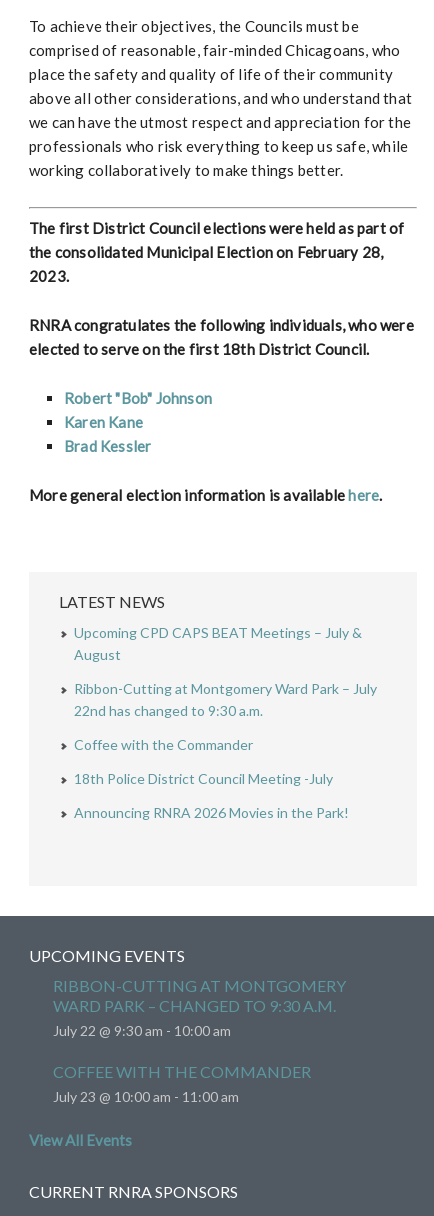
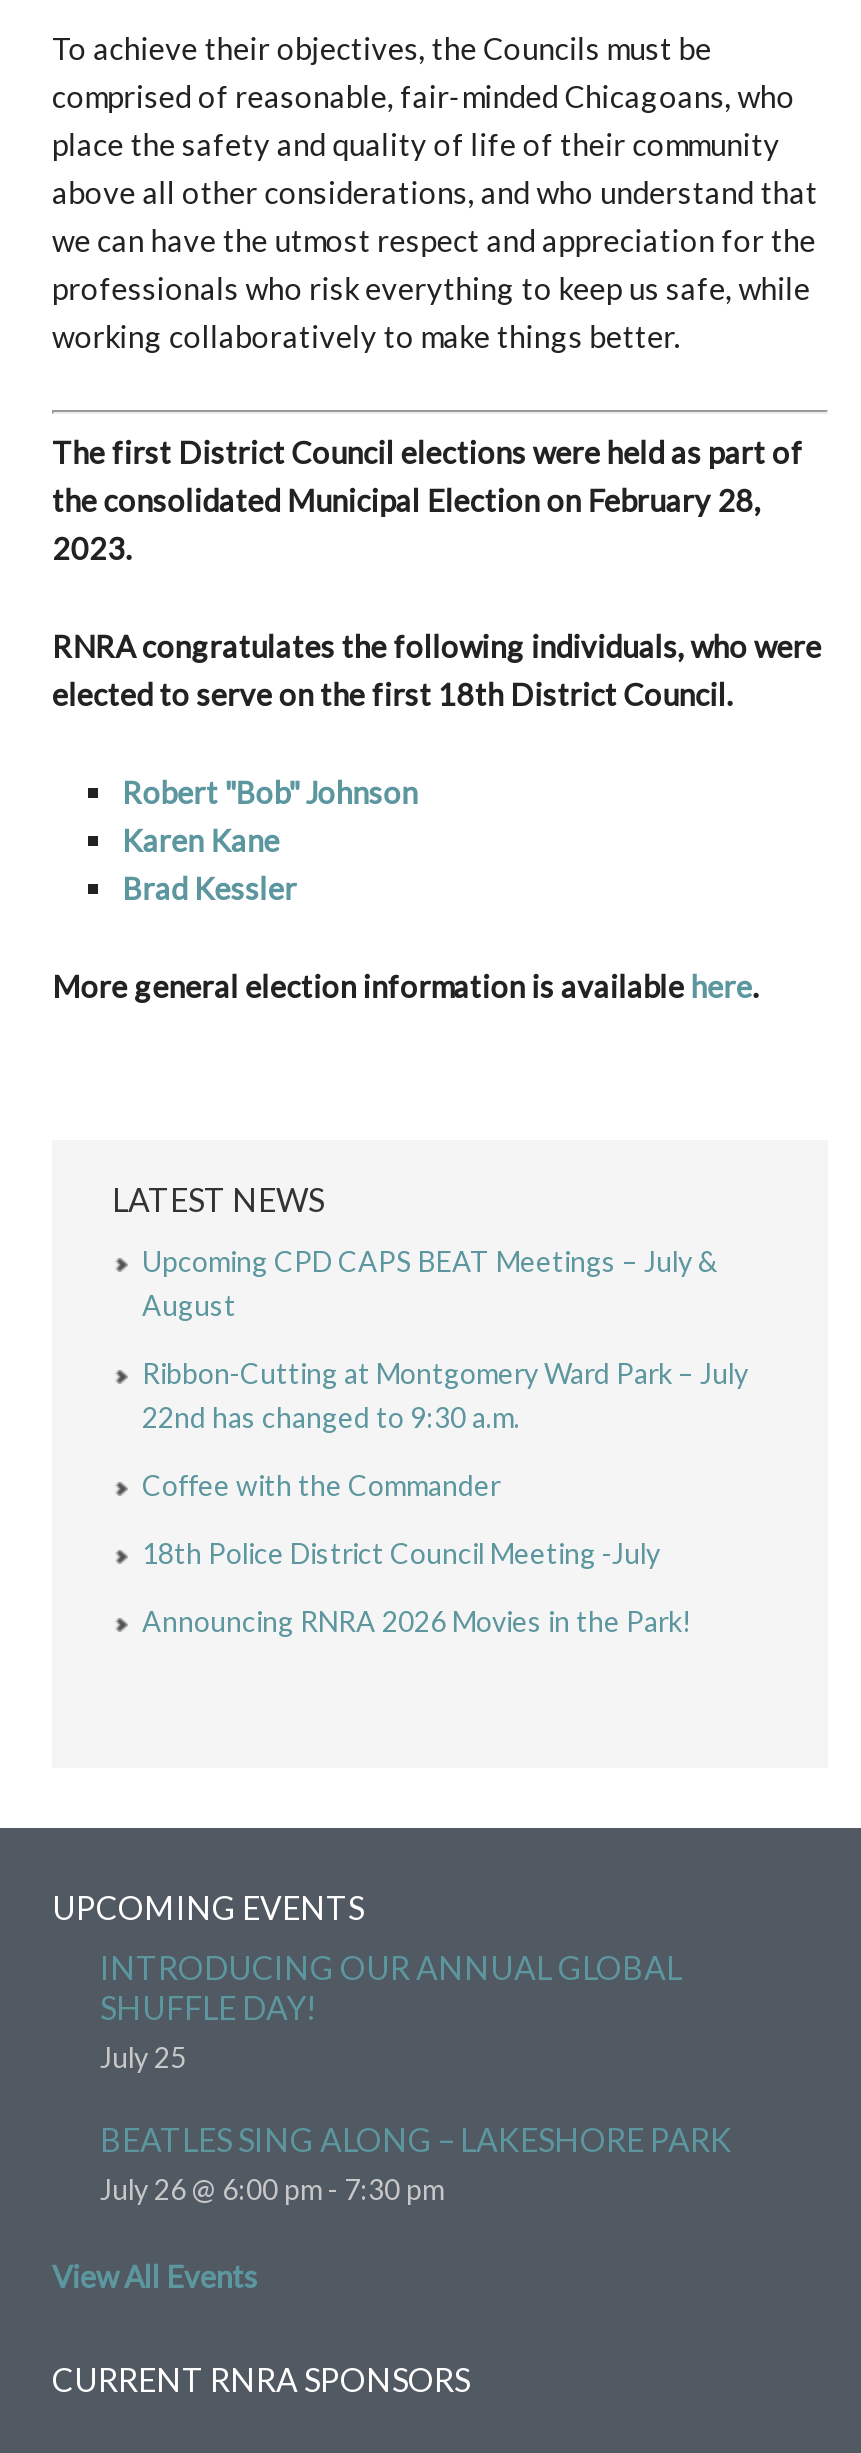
- RIBBON-CUTTING AT MONTGOMERY
- WARD PARK – CHANGED TO 9:30 A.M.
- July 22 @ 9:30 am - 10:00 am
+ INTRODUCING OUR ANNUAL GLOBAL
+ SHUFFLE DAY!
+ July 25

- COFFEE WITH THE COMMANDER
- July 23 @ 10:00 am - 11:00 am
+ BEATLES SING ALONG – LAKESHORE PARK
+ July 26 @ 6:00 pm - 7:30 pm
